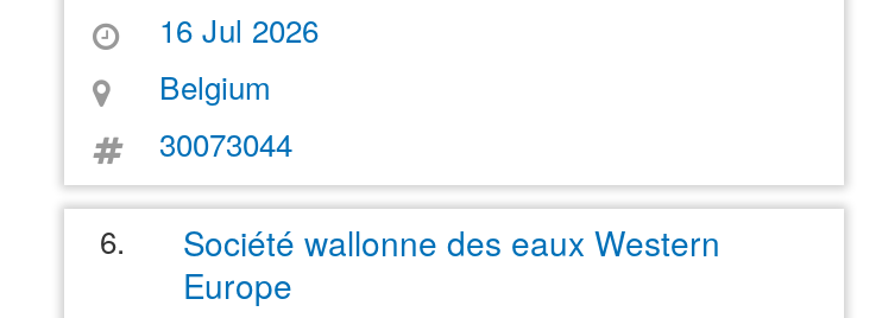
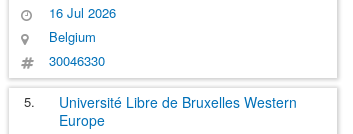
- 30073044
+ 30046330

- 6.
+ 5.

- Société wallonne des eaux Western
+ Université Libre de Bruxelles Western
